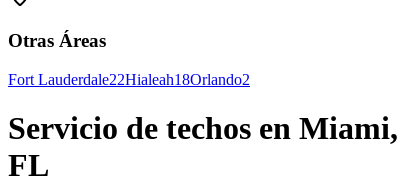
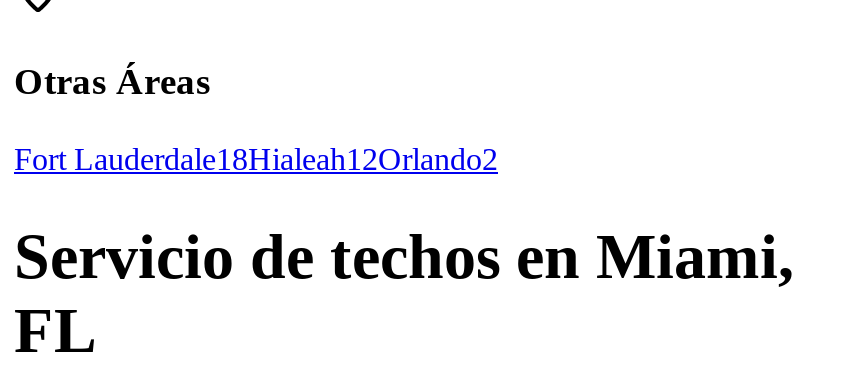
- Fort Lauderdale22Hialeah18Orlando2
+ Fort Lauderdale18Hialeah12Orlando2
